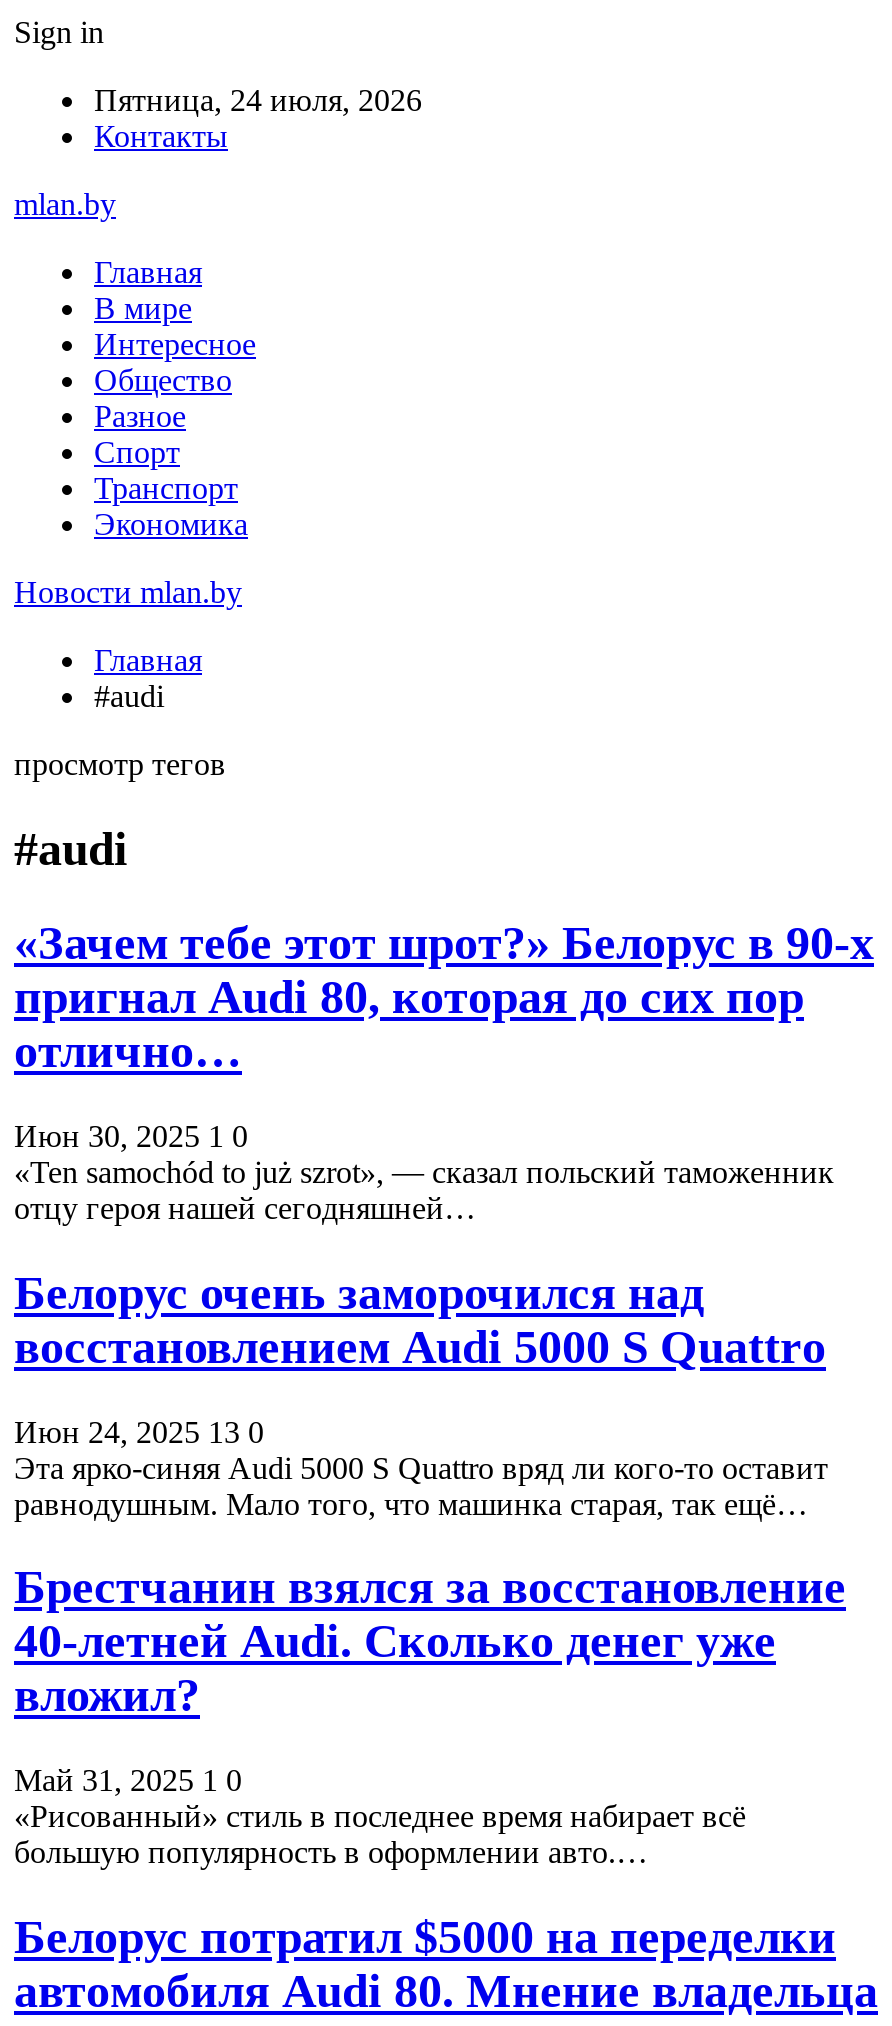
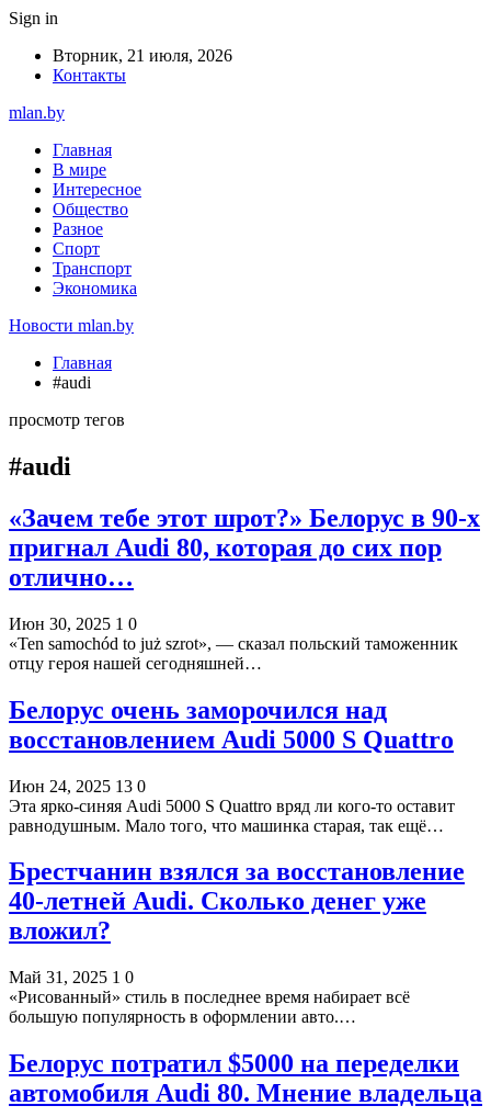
- Пятница, 24 июля, 2026
+ Вторник, 21 июля, 2026
